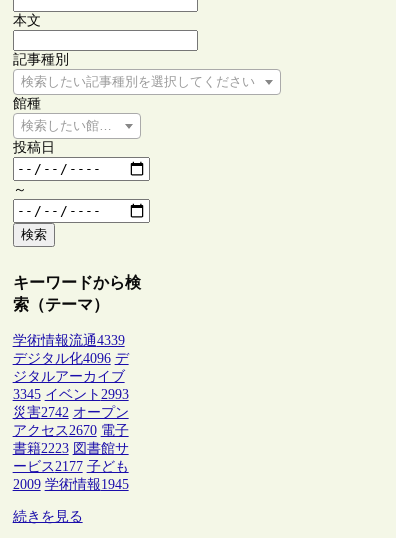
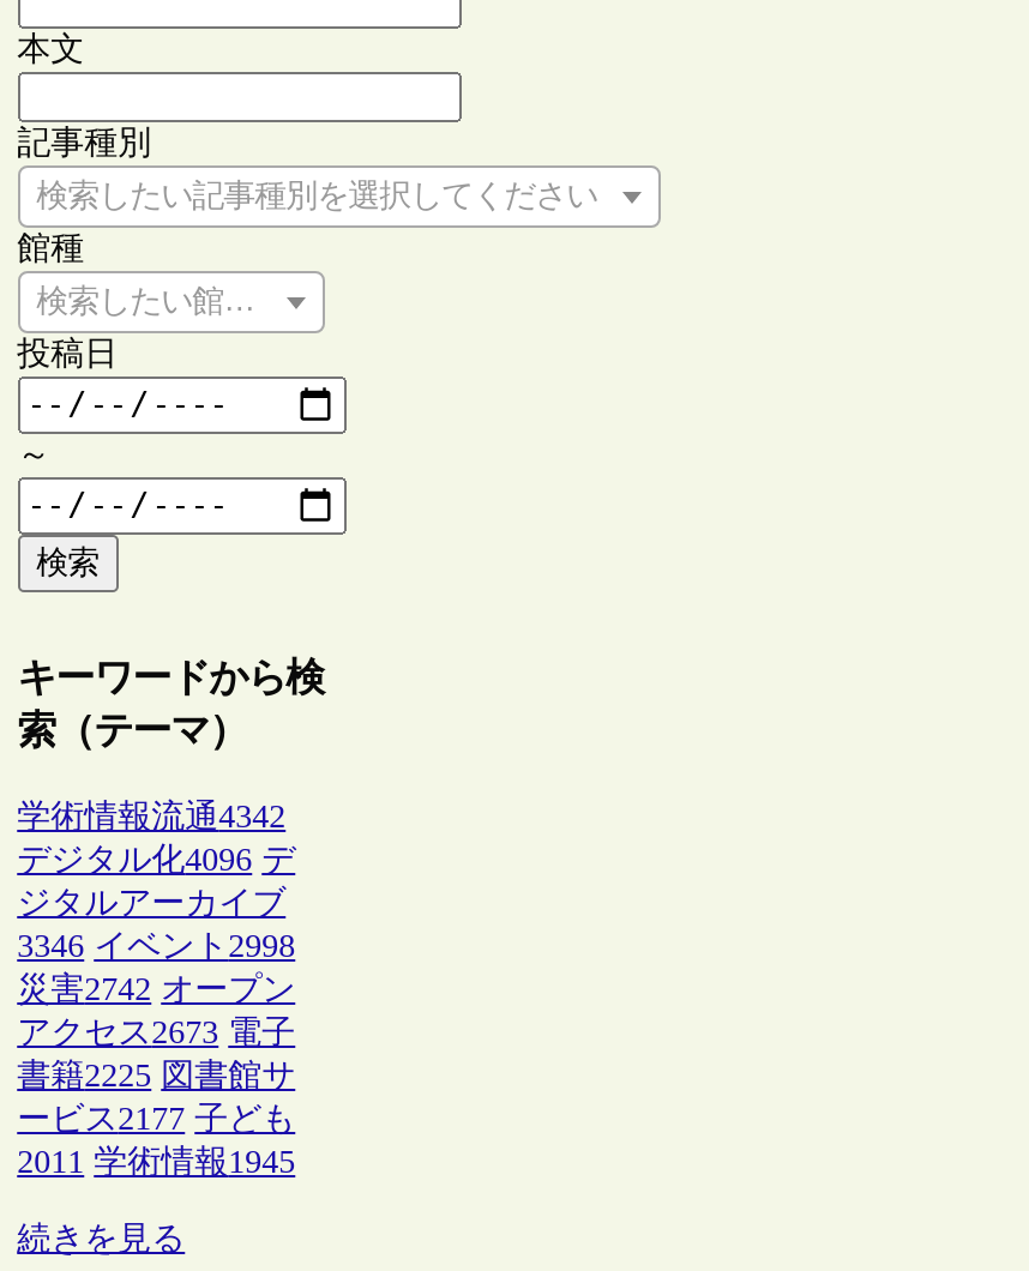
- 学術情報流通4339
+ 学術情報流通4342

- 3345 イベント2993
+ 3346 イベント2998

- アクセス2670 電子
+ アクセス2673 電子

- 書籍2223 図書館サ
+ 書籍2225 図書館サ

- 2009 学術情報1945
+ 2011 学術情報1945
